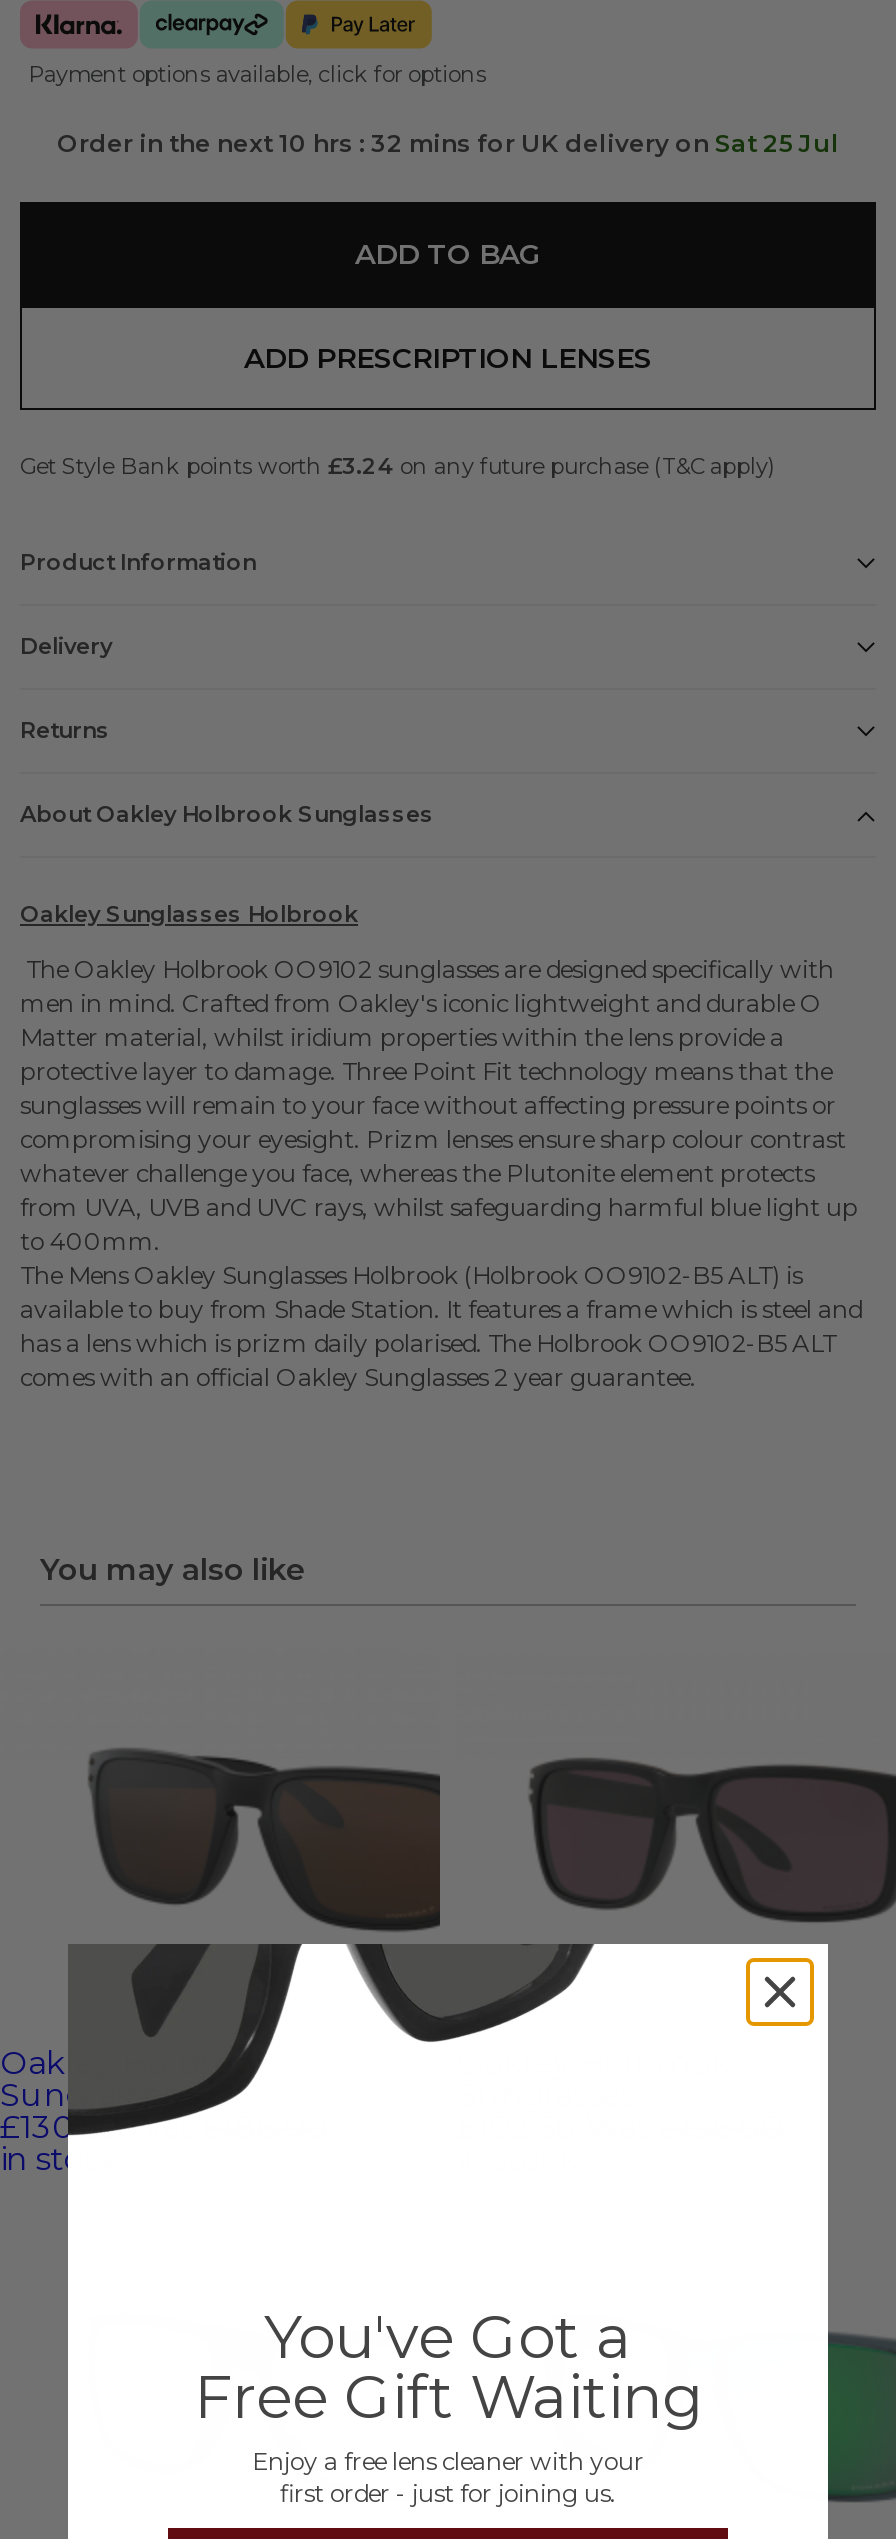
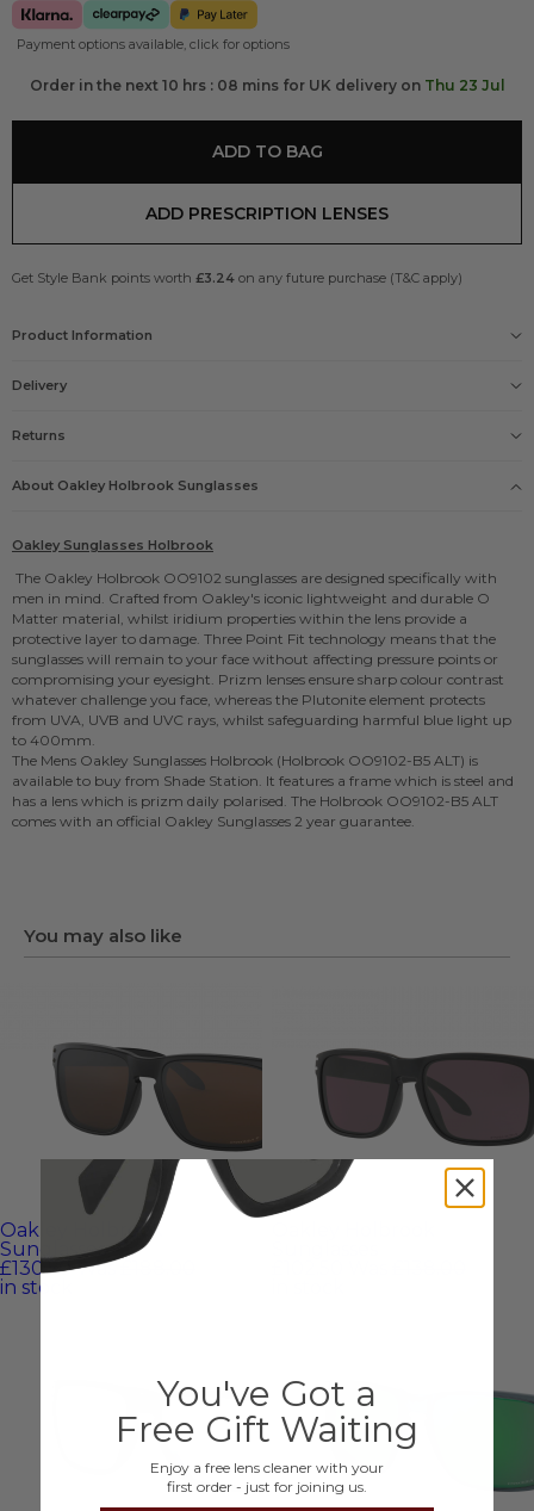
- Order in the next 10 hrs : 32 mins for UK delivery on Sat 25 Jul
+ Order in the next 10 hrs : 08 mins for UK delivery on Thu 23 Jul
